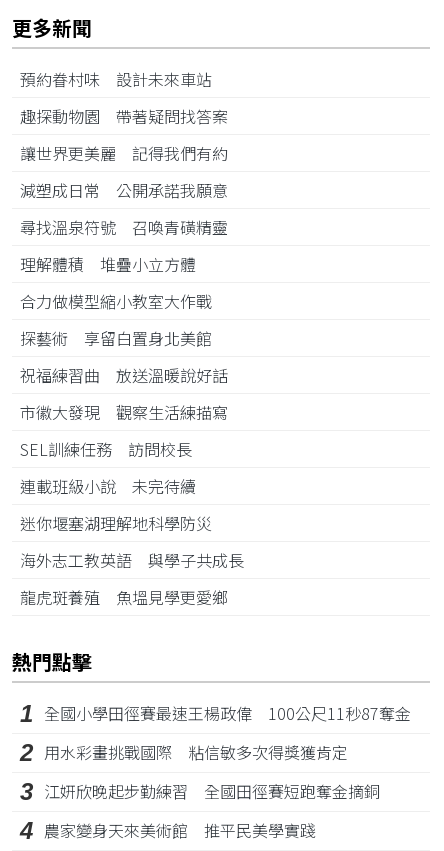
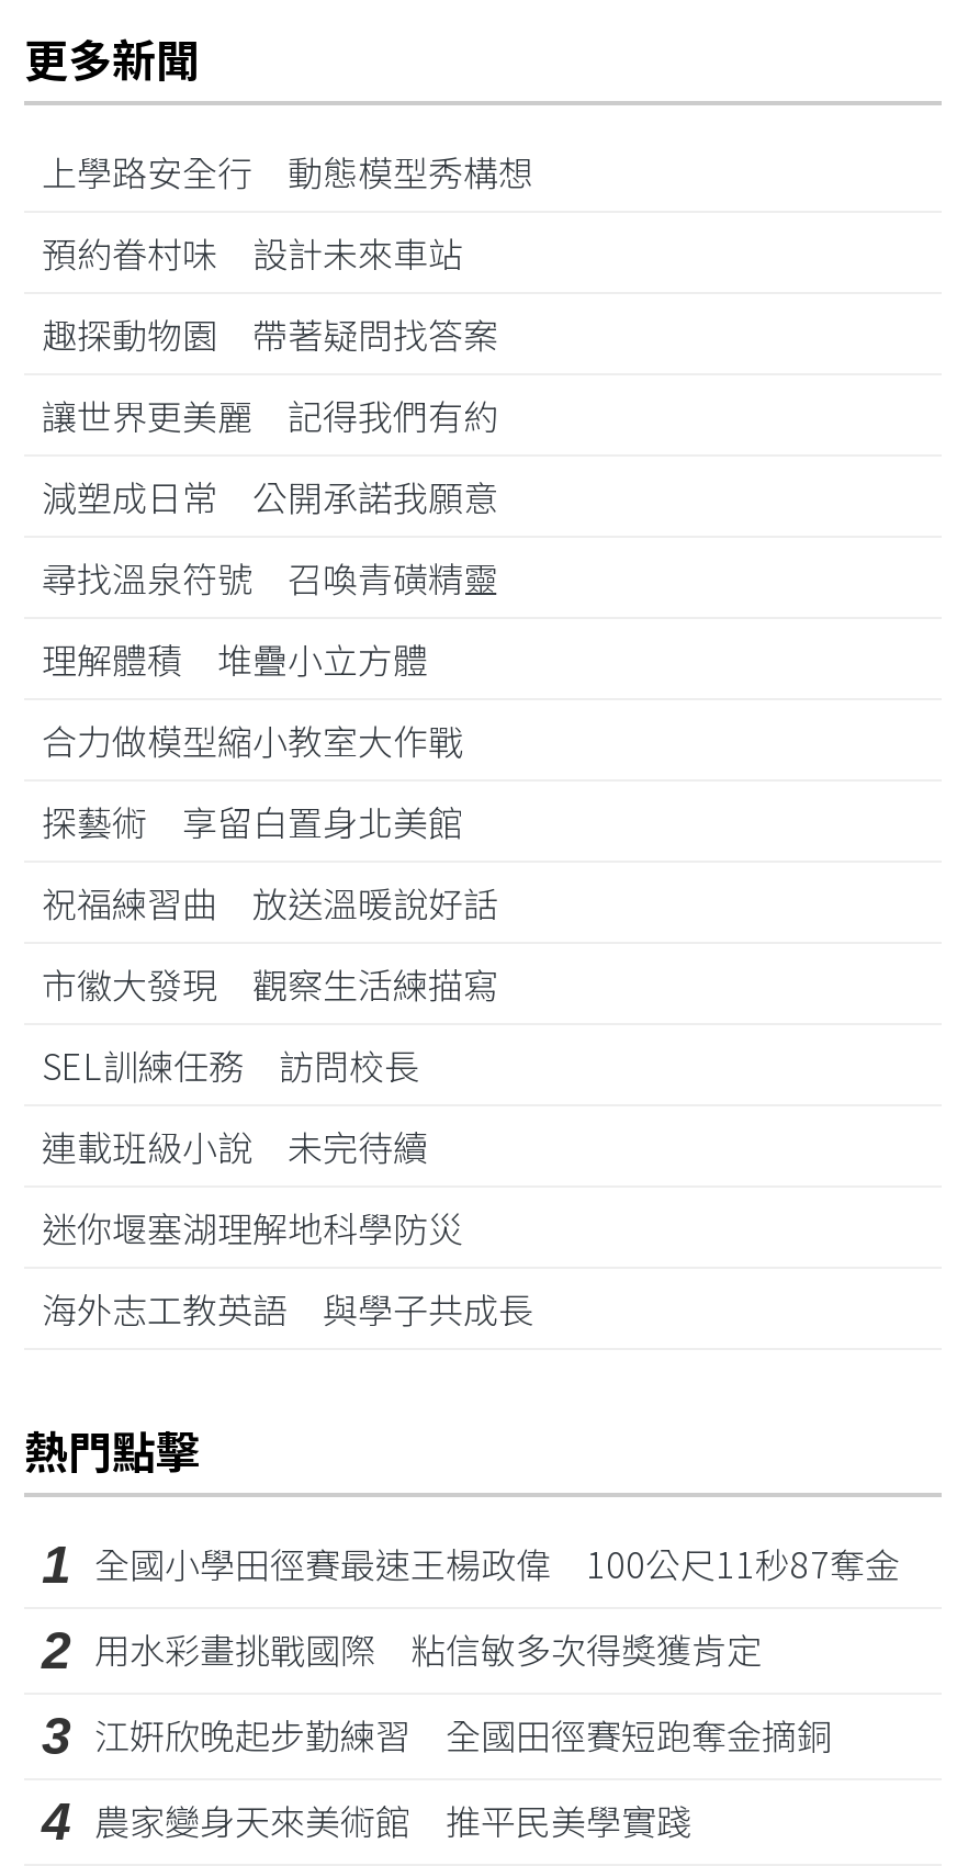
+ 上學路安全行 動態模型秀構想

moved down: 預約眷村味 設計未來車站 | 趣探動物園 帶著疑問找答案 | 讓世界更美麗 記得我們有約 | ... | 迷你堰塞湖理解地科學防災 | 海外志工教英語 與學子共成長

- 龍虎斑養殖 魚塭見學更愛鄉
